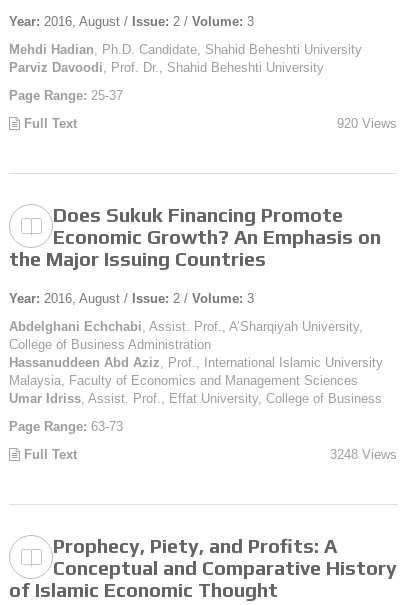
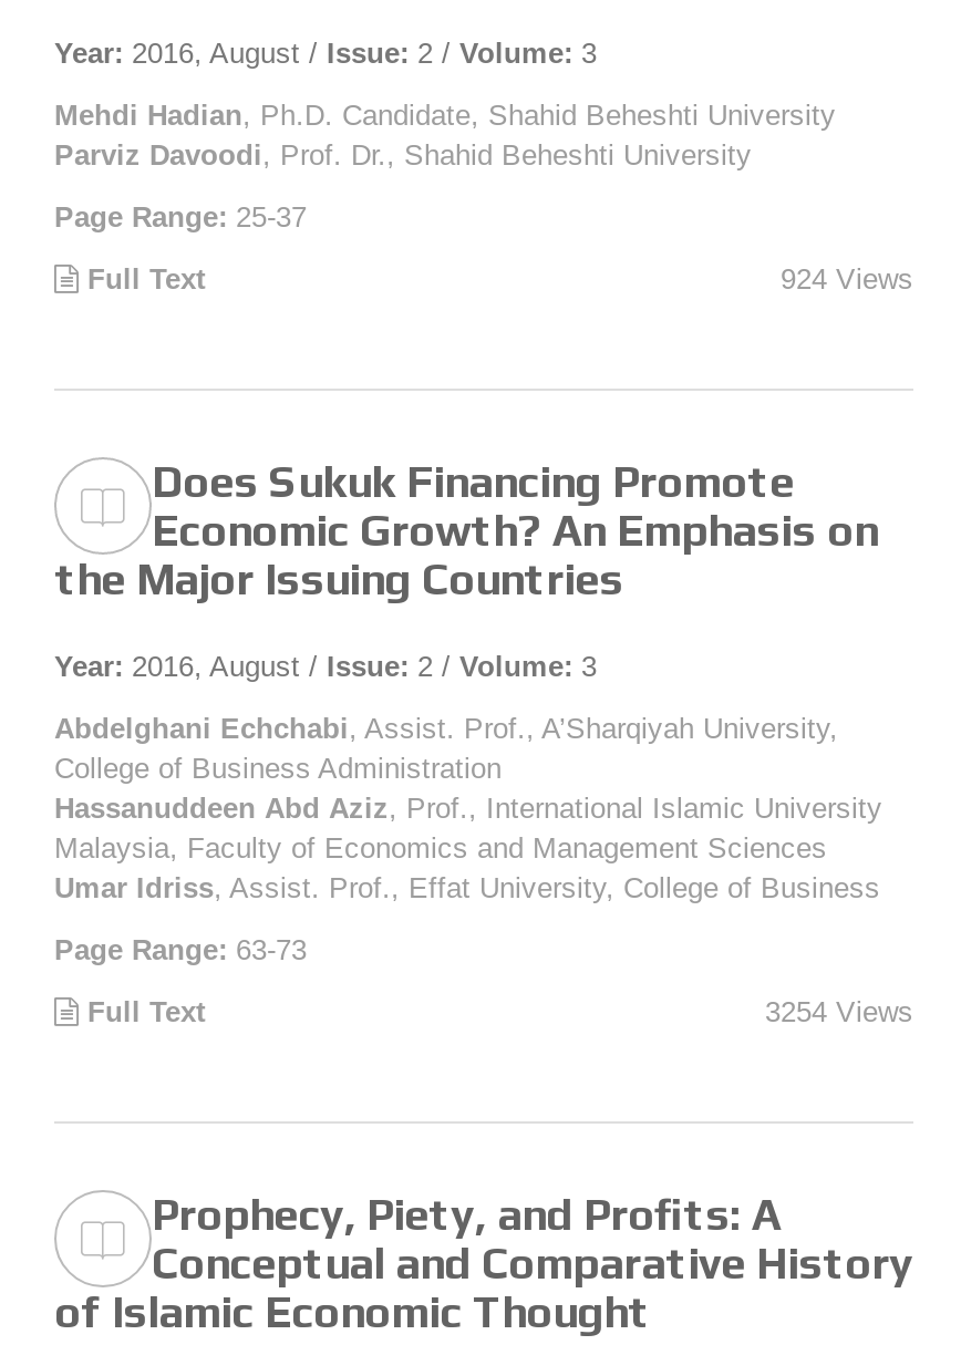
- 920 Views
+ 924 Views

- 3248 Views
+ 3254 Views
